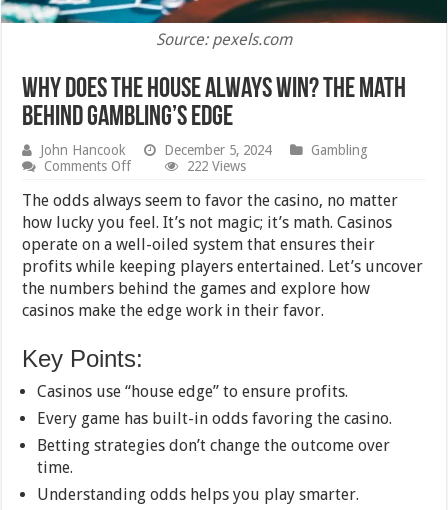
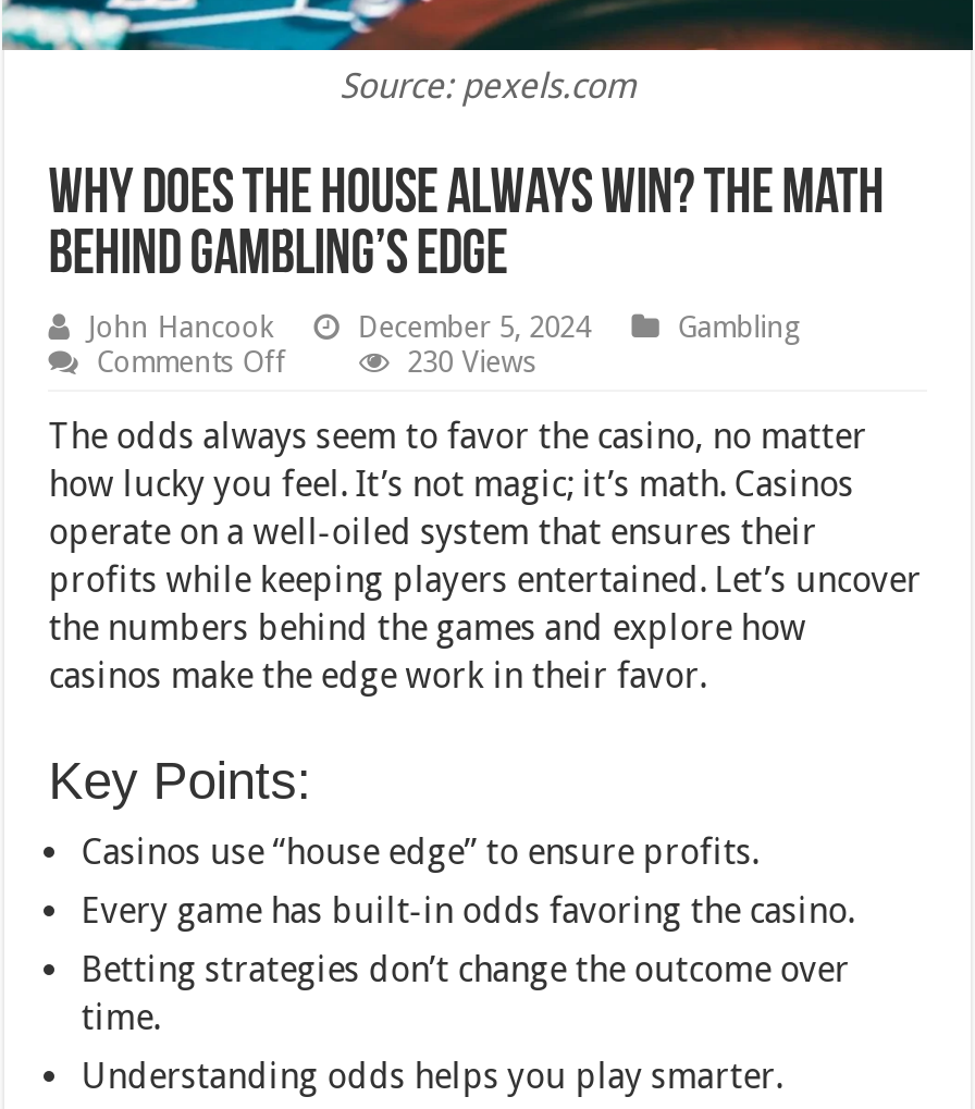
- 222 Views
+ 230 Views
